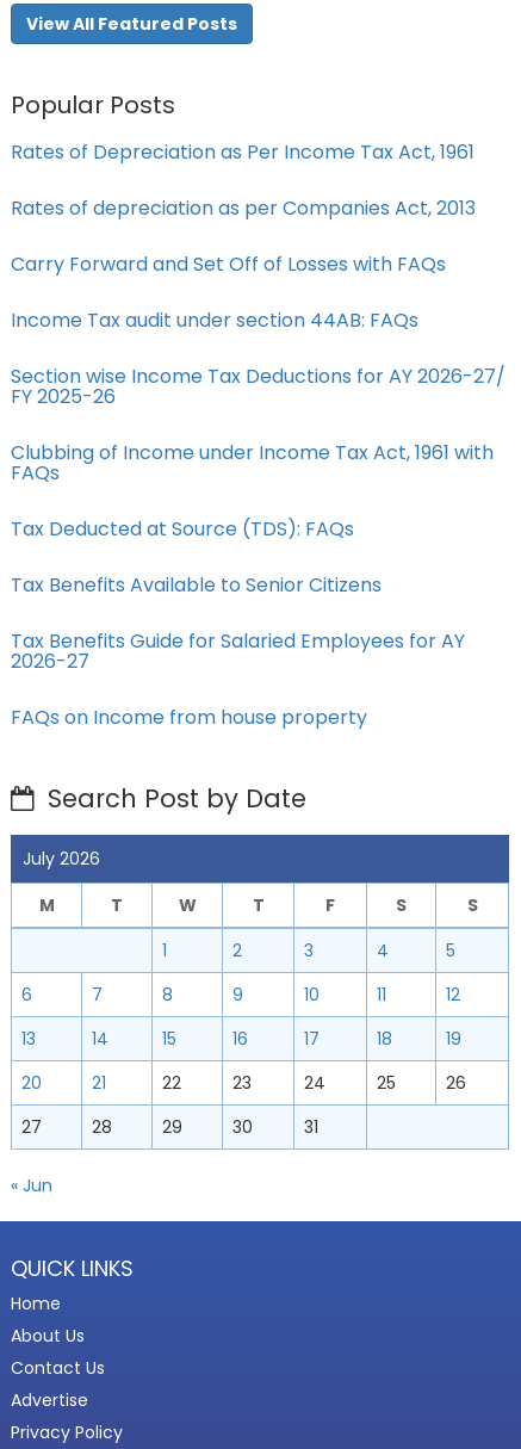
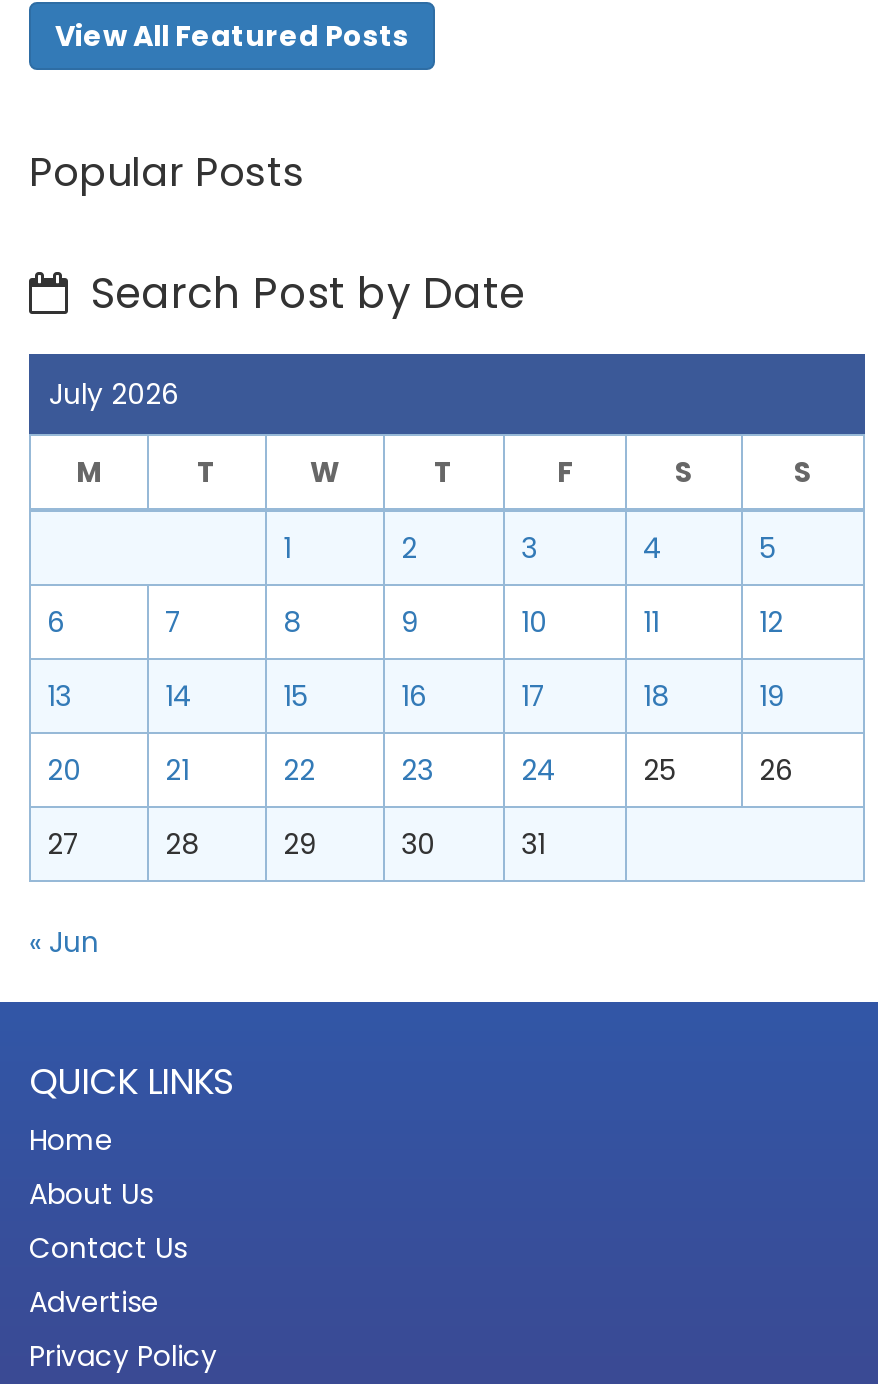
- Rates of Depreciation as Per Income Tax Act, 1961
- Rates of depreciation as per Companies Act, 2013
- Carry Forward and Set Off of Losses with FAQs
- Income Tax audit under section 44AB: FAQs
- Section wise Income Tax Deductions for AY 2026-27/
- FY 2025-26
- Clubbing of Income under Income Tax Act, 1961 with
- FAQs
- Tax Deducted at Source (TDS): FAQs
- Tax Benefits Available to Senior Citizens
- Tax Benefits Guide for Salaried Employees for AY
- 2026-27
- FAQs on Income from house property
